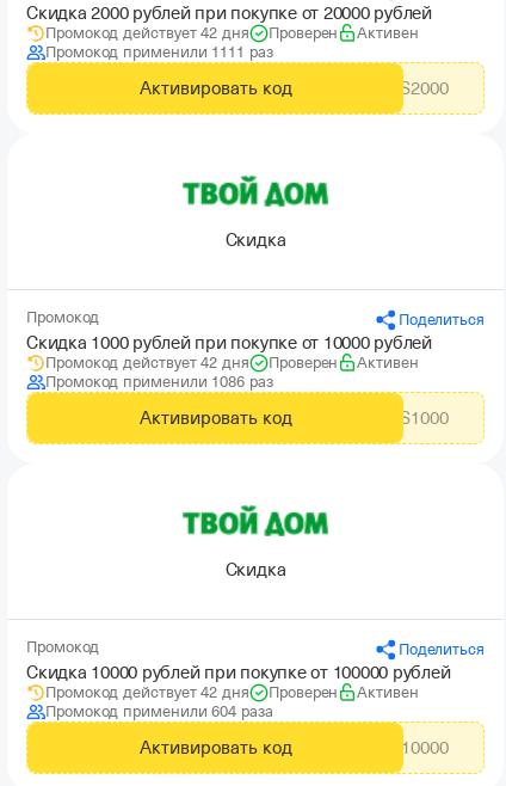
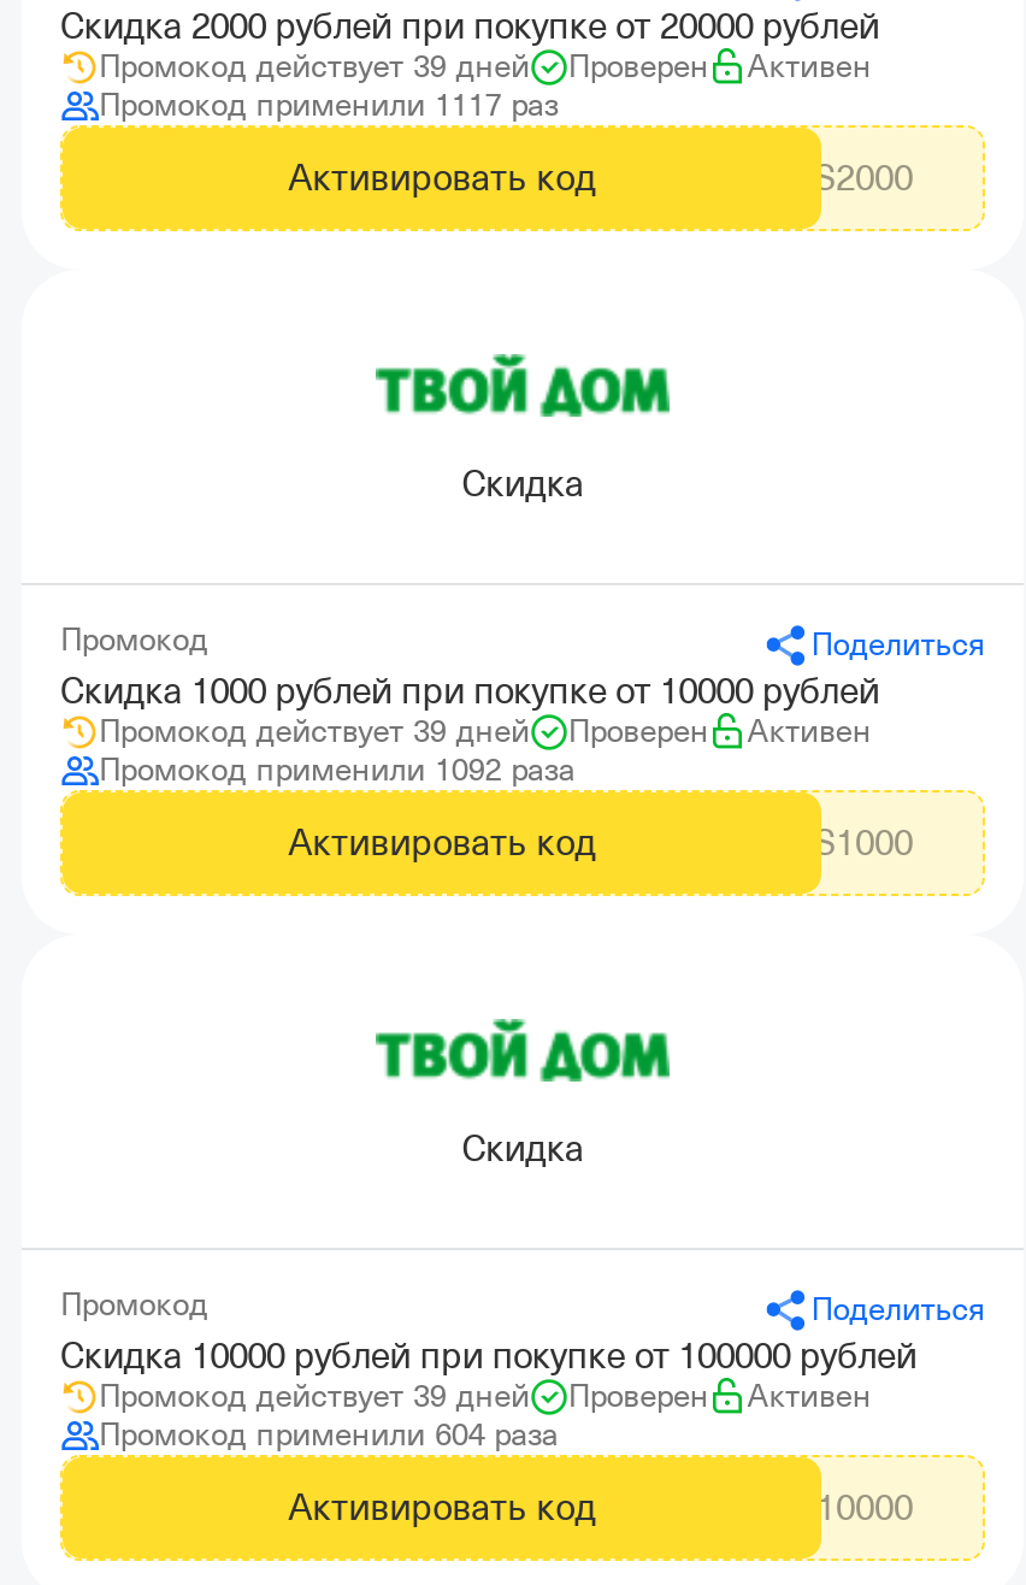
- Промокод действует 42 дня
+ Промокод действует 39 дней

- Промокод применили 1111 раз
+ Промокод применили 1117 раз

- Промокод действует 42 дня
+ Промокод действует 39 дней

- Промокод применили 1086 раз
+ Промокод применили 1092 раза

- Промокод действует 42 дня
+ Промокод действует 39 дней
